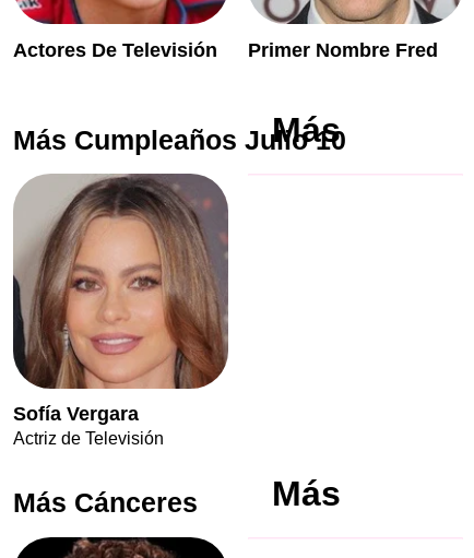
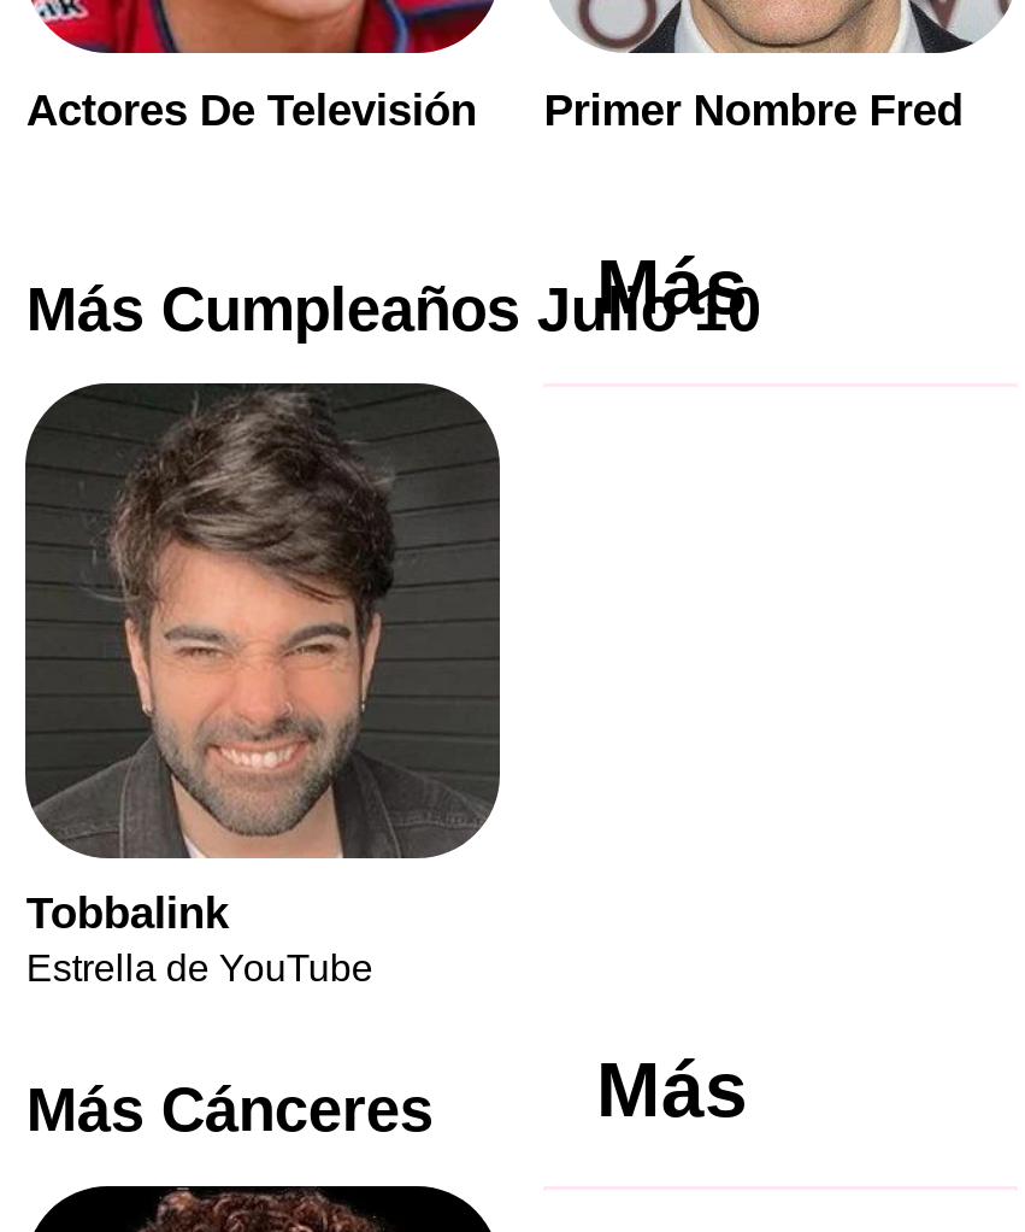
- [image]
- Sofía Vergara
- Actriz de Televisión
+ [image]
+ Tobbalink
+ Estrella de YouTube
